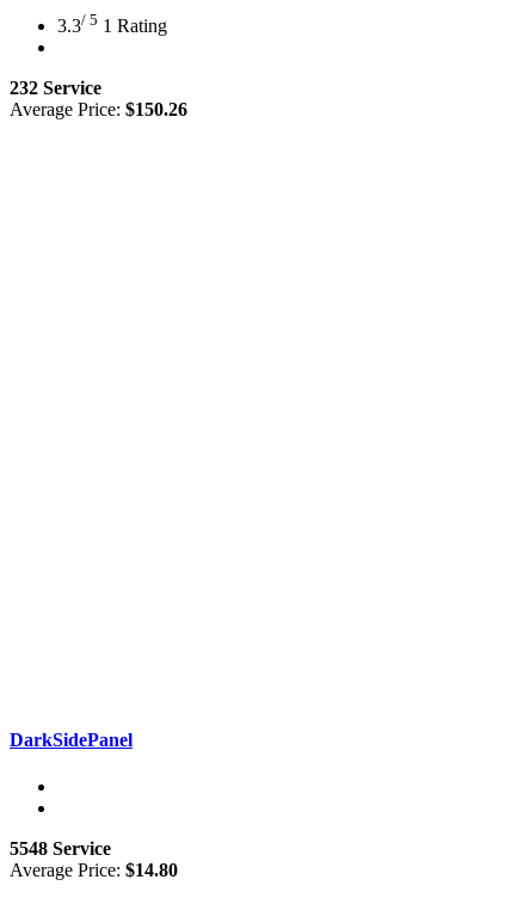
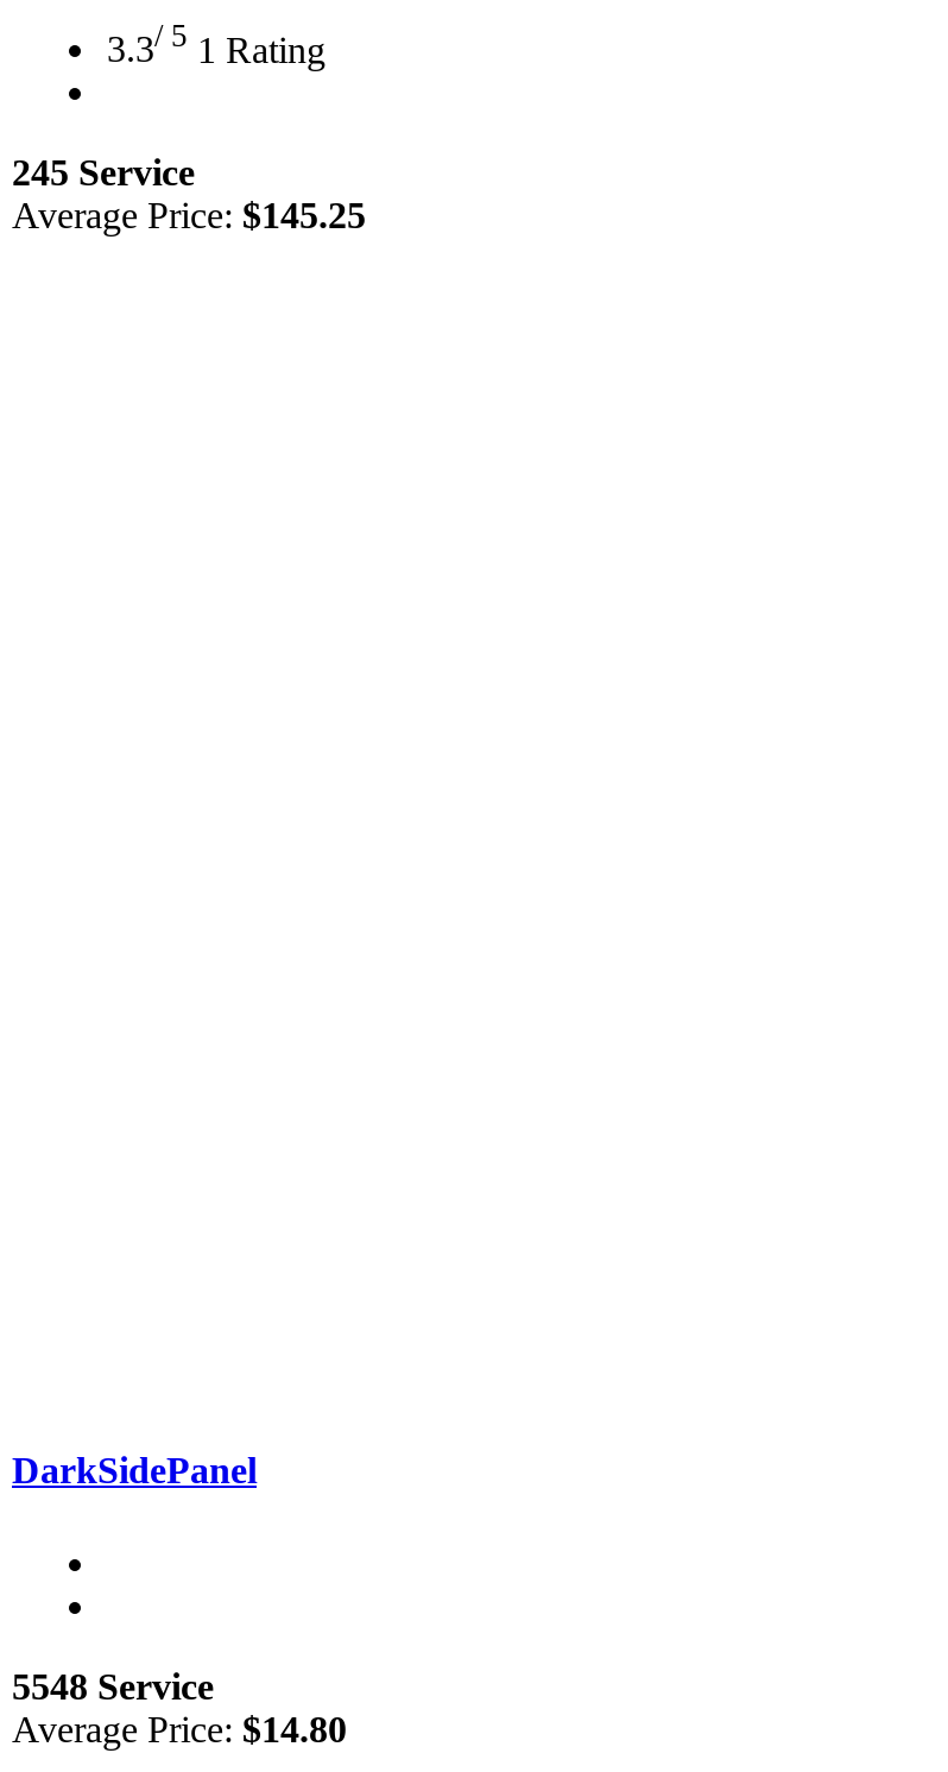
- 232 Service
+ 245 Service

- Average Price: $150.26
+ Average Price: $145.25
